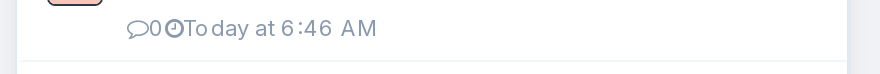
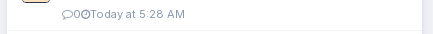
- 0 Today at 6:46 AM
+ 0 Today at 5:28 AM
